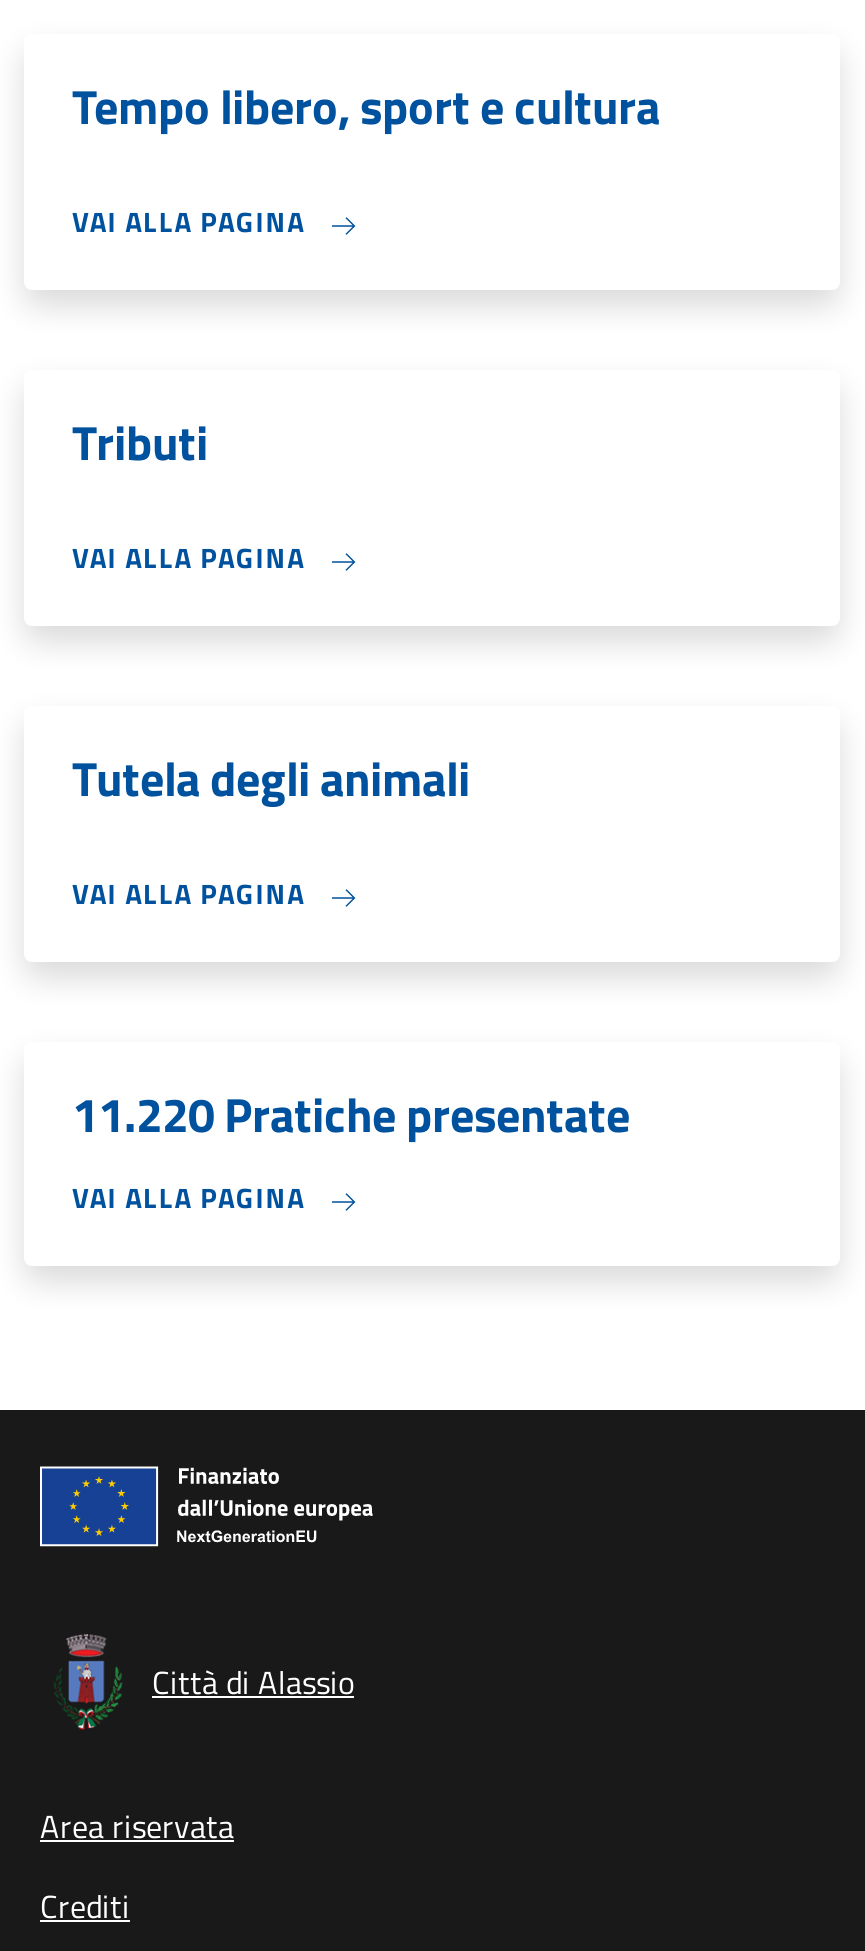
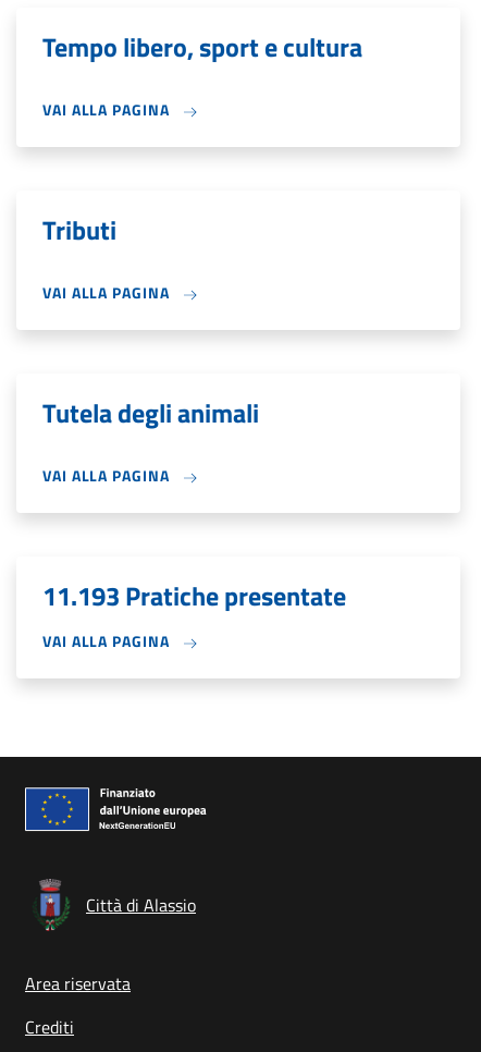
- 11.220 Pratiche presentate
+ 11.193 Pratiche presentate
